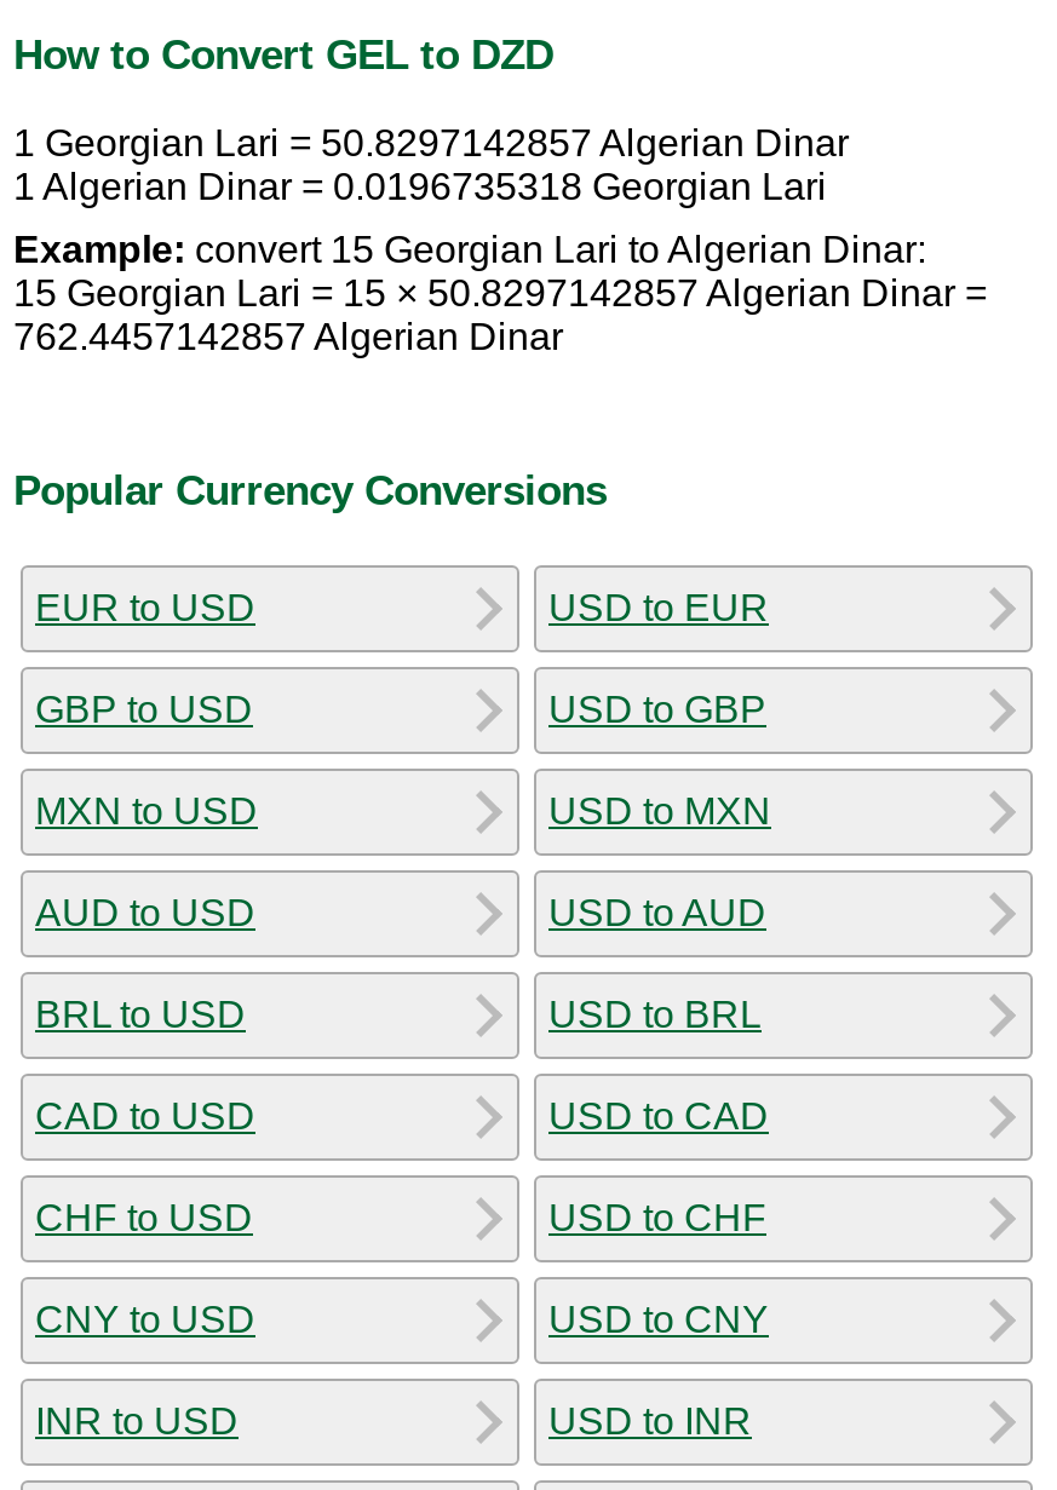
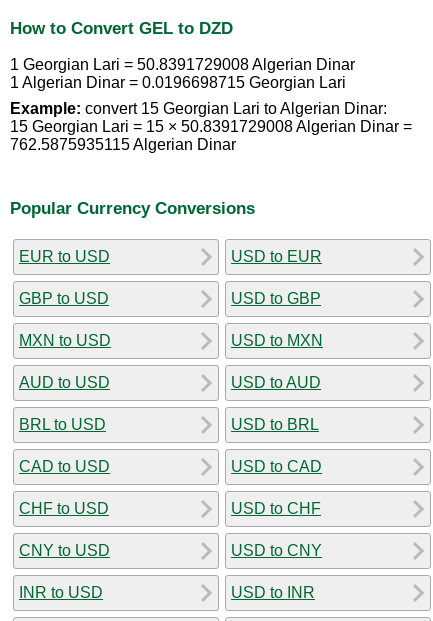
- 1 Georgian Lari = 50.8297142857 Algerian Dinar
+ 1 Georgian Lari = 50.8391729008 Algerian Dinar

- 1 Algerian Dinar = 0.0196735318 Georgian Lari
+ 1 Algerian Dinar = 0.0196698715 Georgian Lari

- 15 Georgian Lari = 15 × 50.8297142857 Algerian Dinar =
+ 15 Georgian Lari = 15 × 50.8391729008 Algerian Dinar =

- 762.4457142857 Algerian Dinar
+ 762.5875935115 Algerian Dinar
